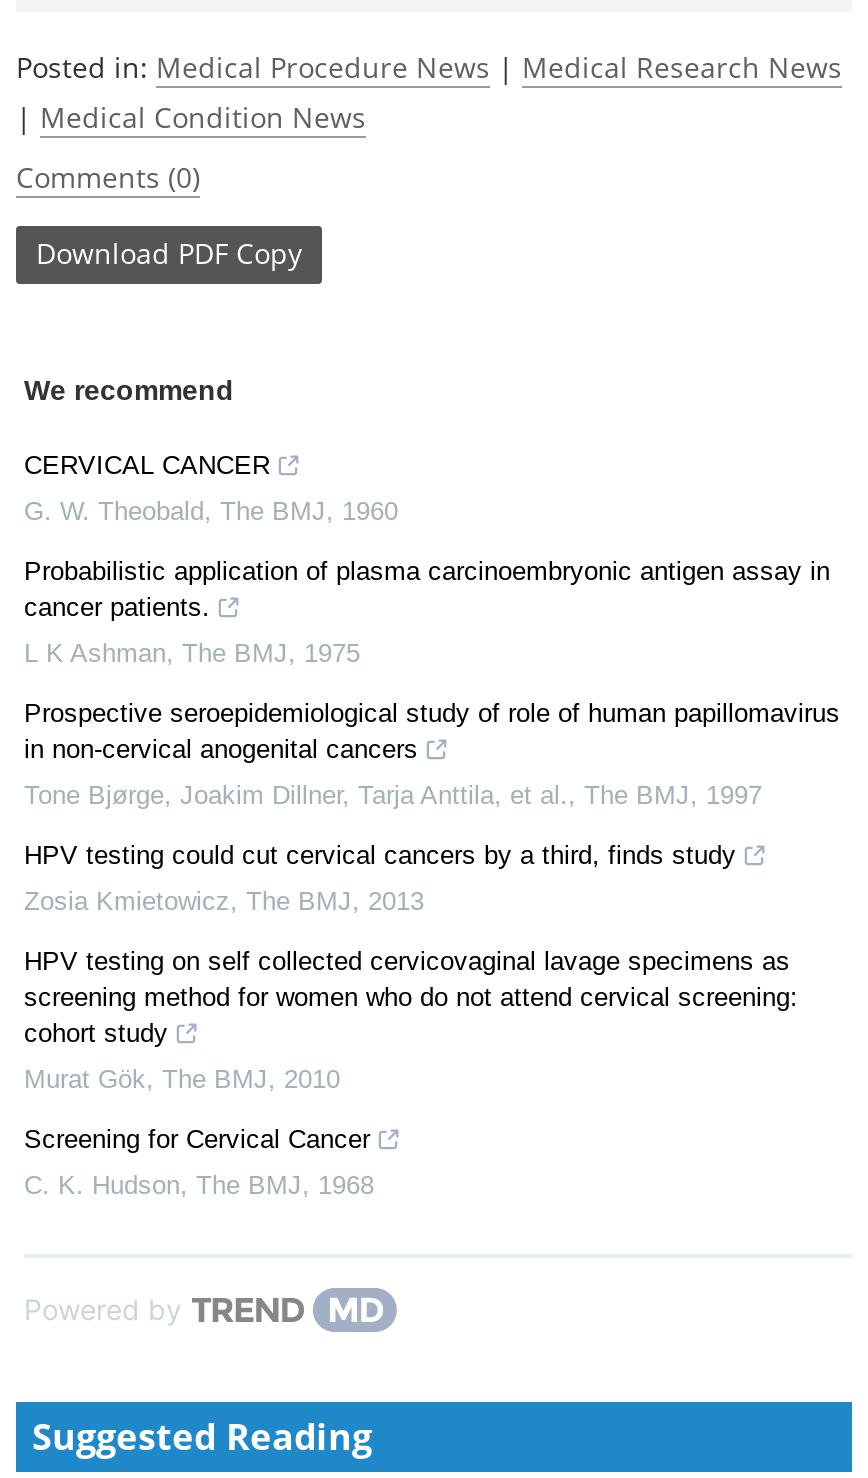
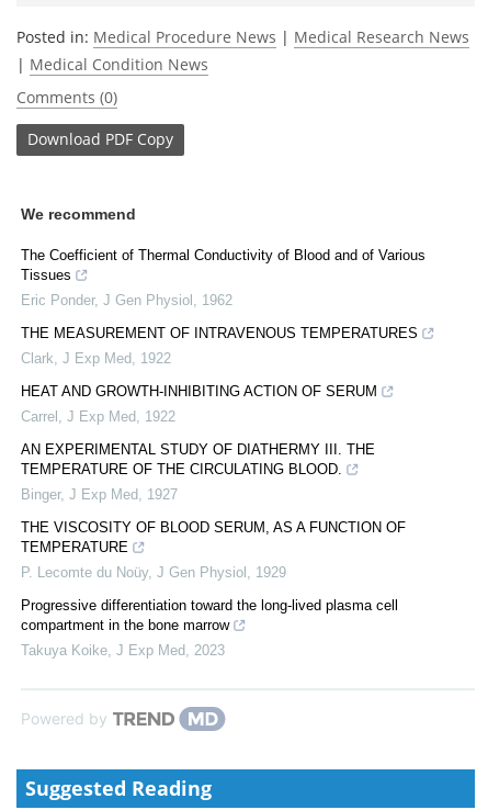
- CERVICAL CANCER
+ The Coefficient of Thermal Conductivity of Blood and of Various
+ Tissues

- G. W. Theobald, The BMJ, 1960
+ Eric Ponder, J Gen Physiol, 1962

- Probabilistic application of plasma carcinoembryonic antigen assay in
- cancer patients.
+ THE MEASUREMENT OF INTRAVENOUS TEMPERATURES

- L K Ashman, The BMJ, 1975
+ Clark, J Exp Med, 1922

- Prospective seroepidemiological study of role of human papillomavirus
- in non-cervical anogenital cancers
+ HEAT AND GROWTH-INHIBITING ACTION OF SERUM

- Tone Bjørge, Joakim Dillner, Tarja Anttila, et al., The BMJ, 1997
+ Carrel, J Exp Med, 1922

- HPV testing could cut cervical cancers by a third, finds study
+ AN EXPERIMENTAL STUDY OF DIATHERMY III. THE
+ TEMPERATURE OF THE CIRCULATING BLOOD.

- Zosia Kmietowicz, The BMJ, 2013
+ Binger, J Exp Med, 1927

- HPV testing on self collected cervicovaginal lavage specimens as
- screening method for women who do not attend cervical screening:
- cohort study
+ THE VISCOSITY OF BLOOD SERUM, AS A FUNCTION OF
+ TEMPERATURE

- Murat Gök, The BMJ, 2010
+ P. Lecomte du Noüy, J Gen Physiol, 1929

- Screening for Cervical Cancer
+ Progressive differentiation toward the long-lived plasma cell
+ compartment in the bone marrow

- C. K. Hudson, The BMJ, 1968
+ Takuya Koike, J Exp Med, 2023
